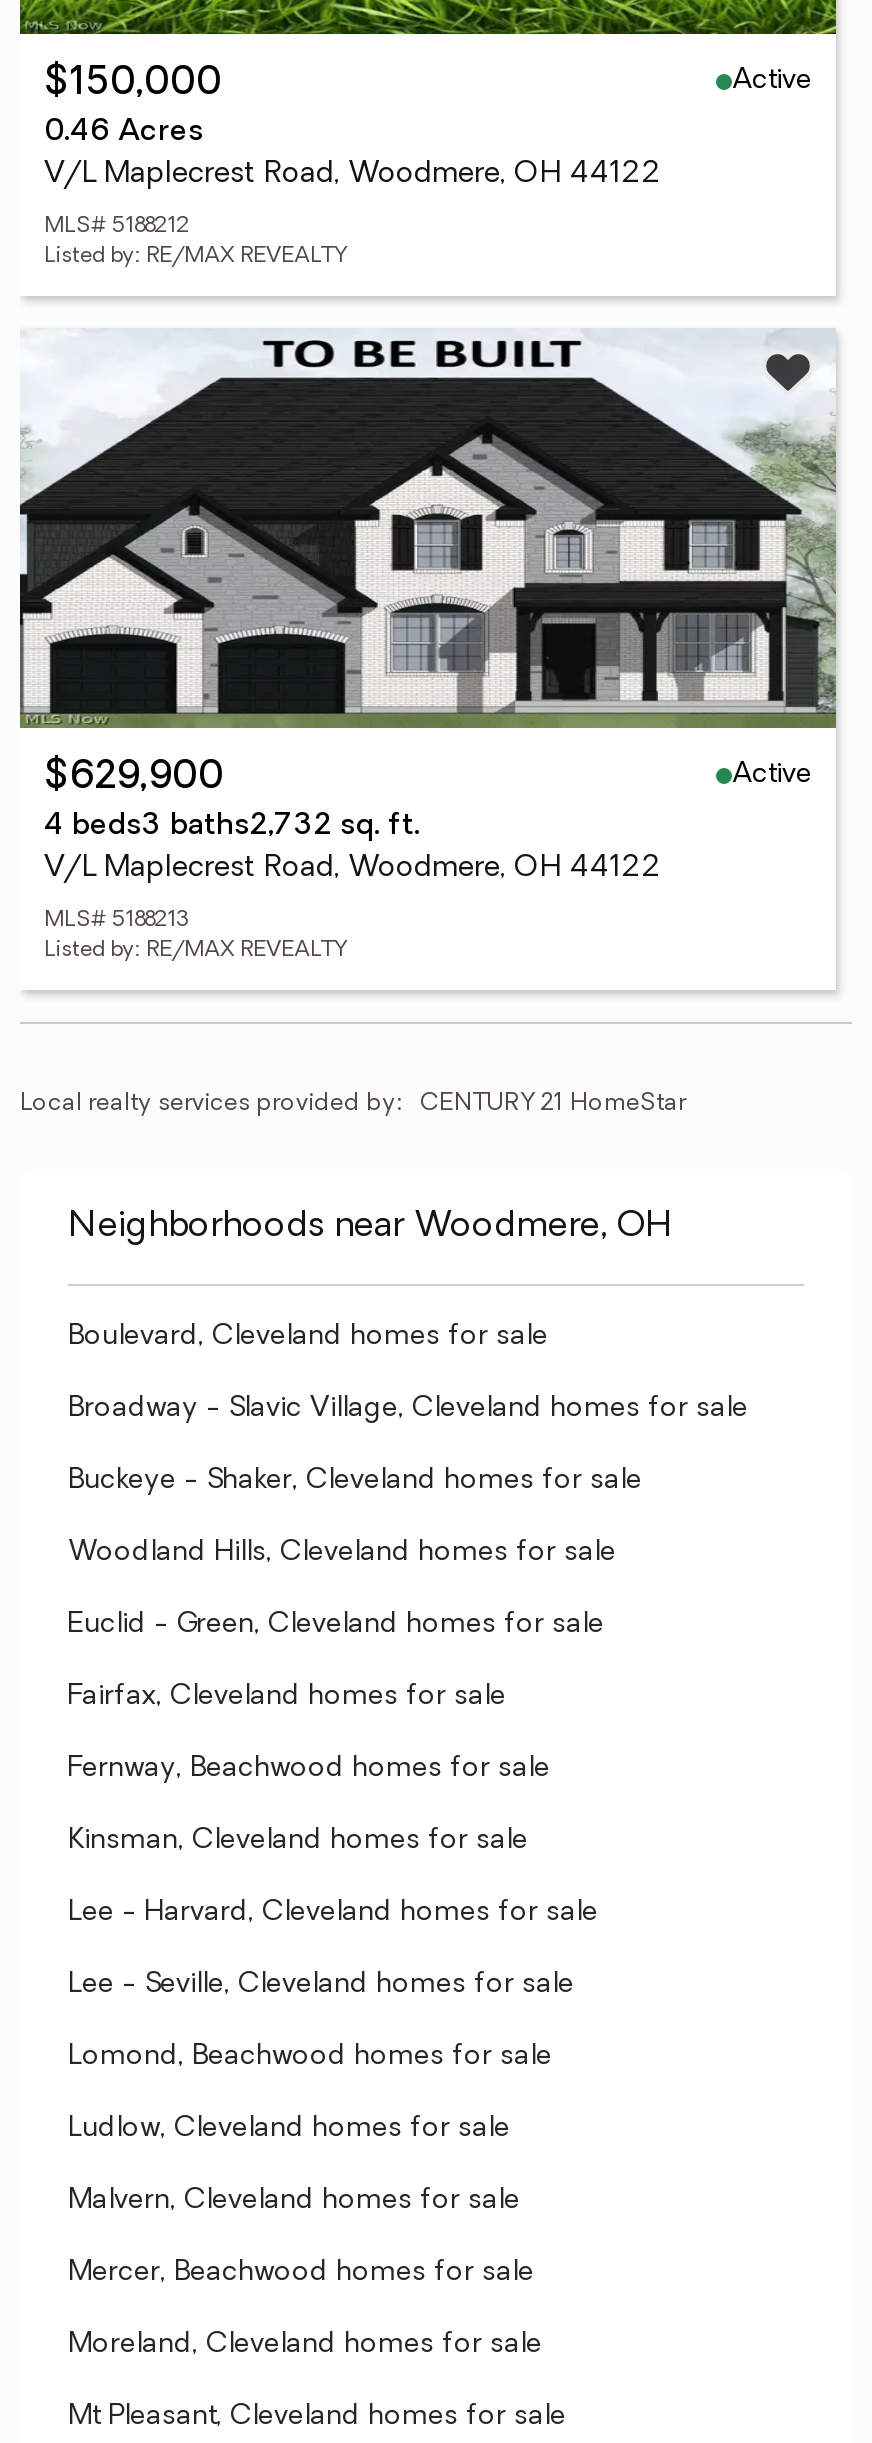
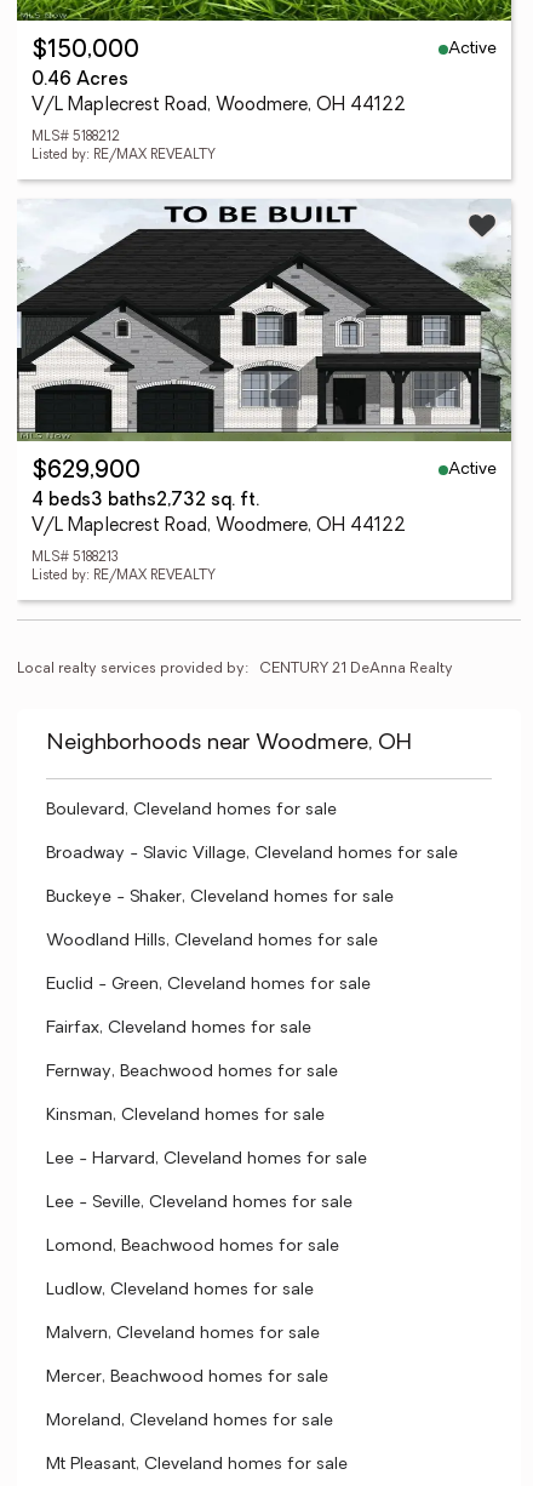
- CENTURY 21 HomeStar
+ CENTURY 21 DeAnna Realty
